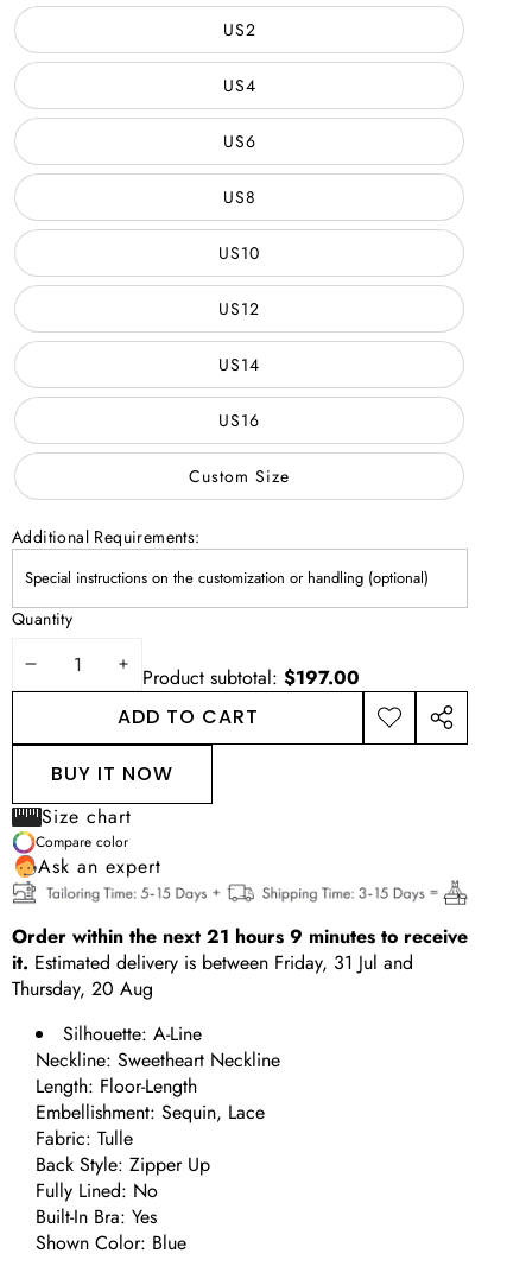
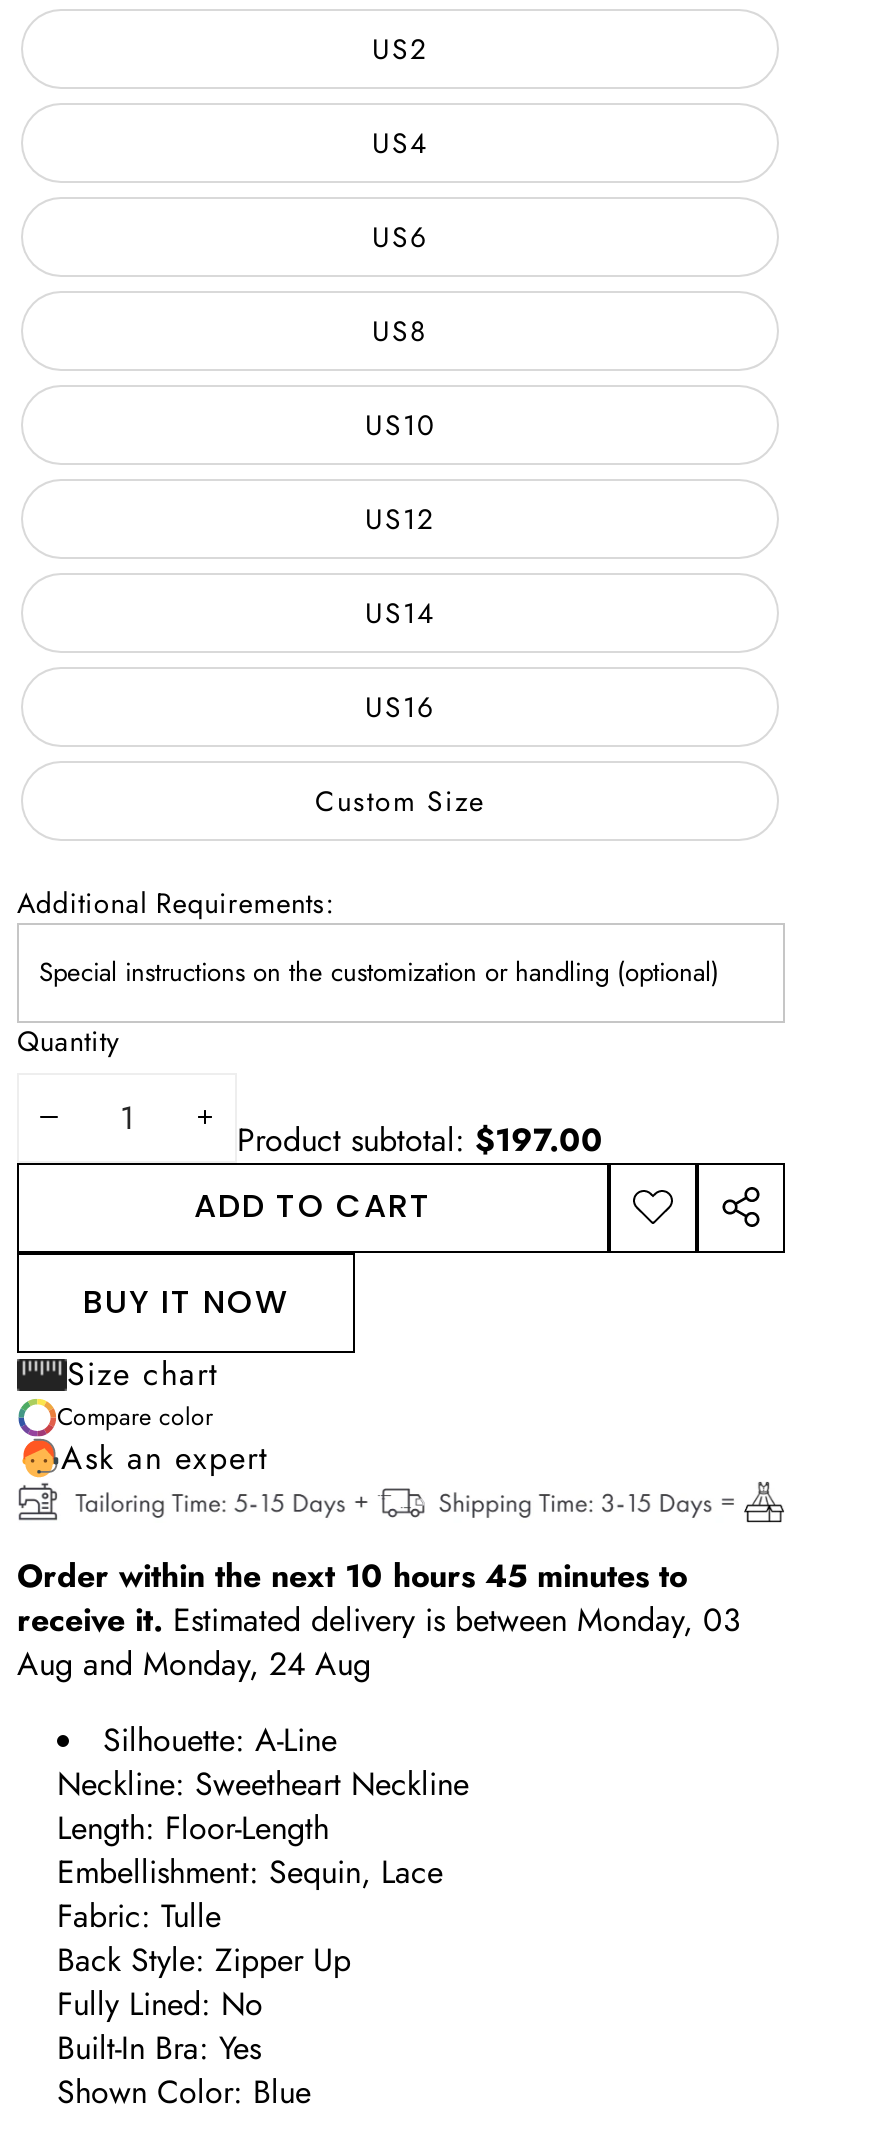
- Order within the next 21 hours 9 minutes to receive
- it. Estimated delivery is between Friday, 31 Jul and
- Thursday, 20 Aug
+ Order within the next 10 hours 45 minutes to
+ receive it. Estimated delivery is between Monday, 03
+ Aug and Monday, 24 Aug
